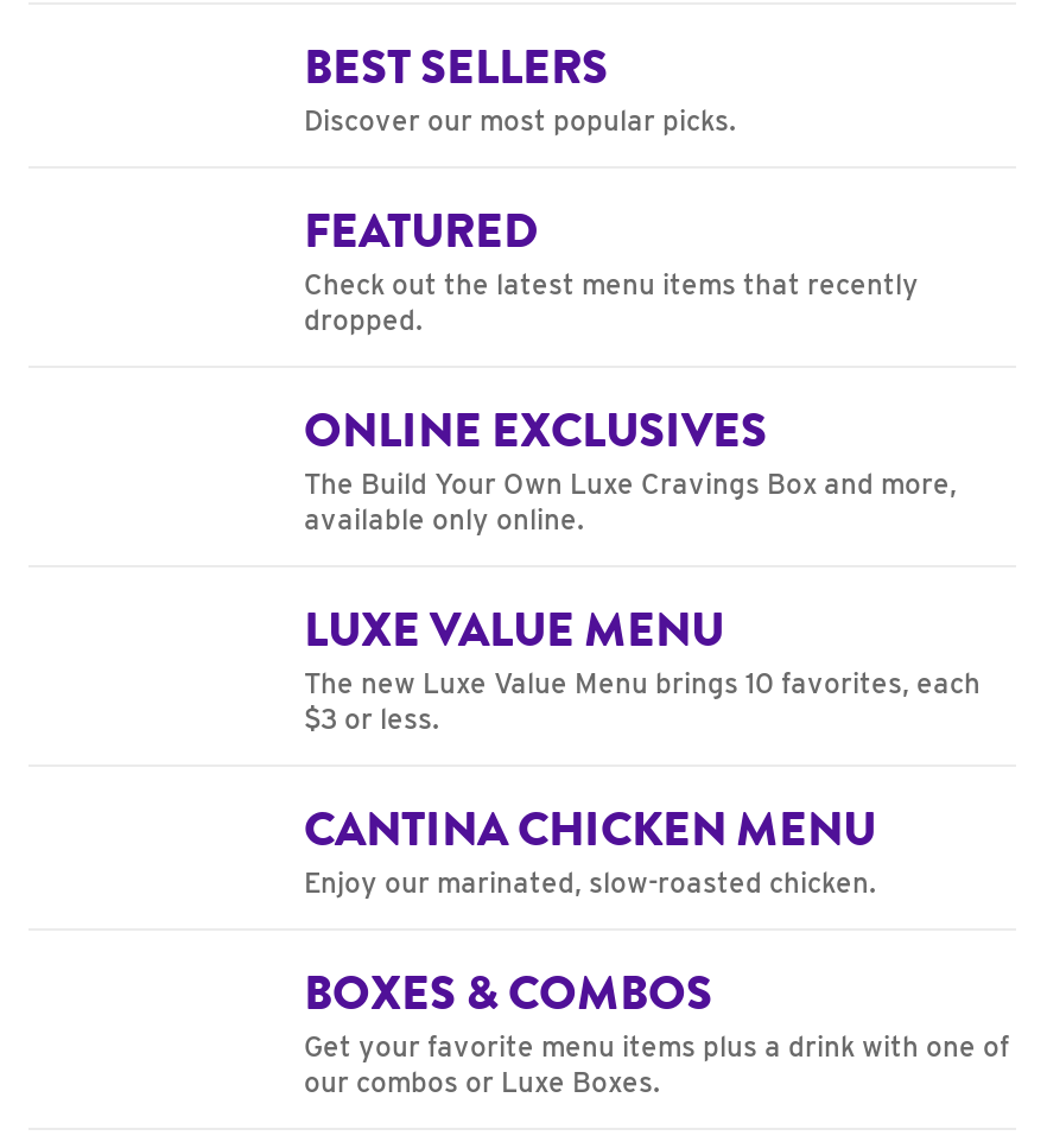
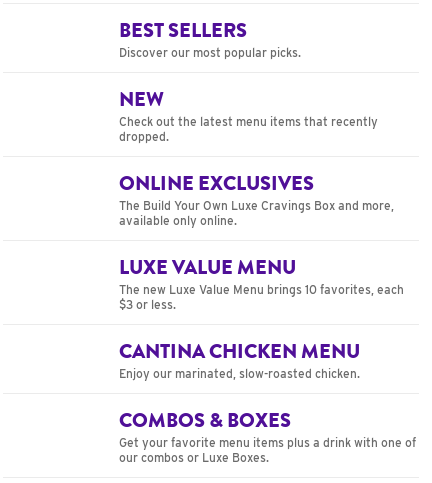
- FEATURED
+ NEW

- BOXES & COMBOS
+ COMBOS & BOXES
